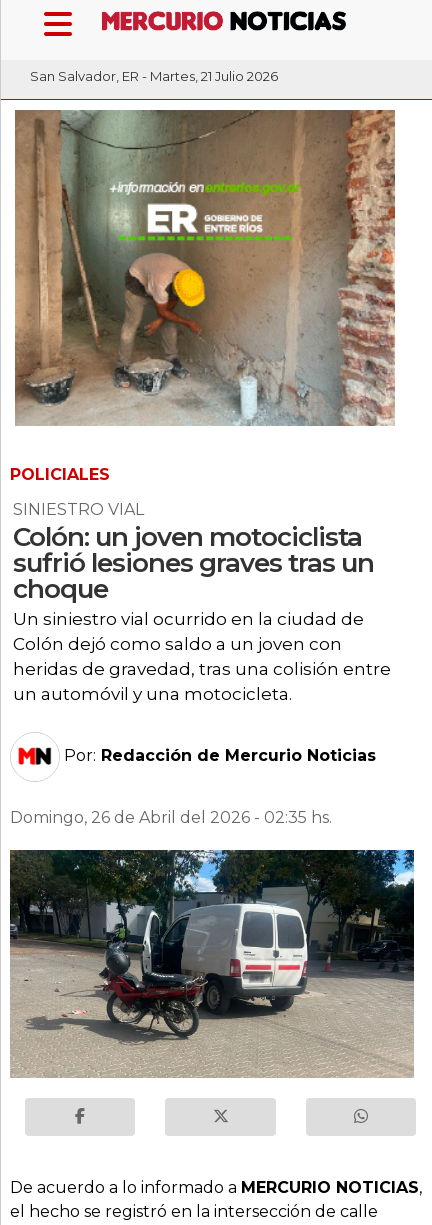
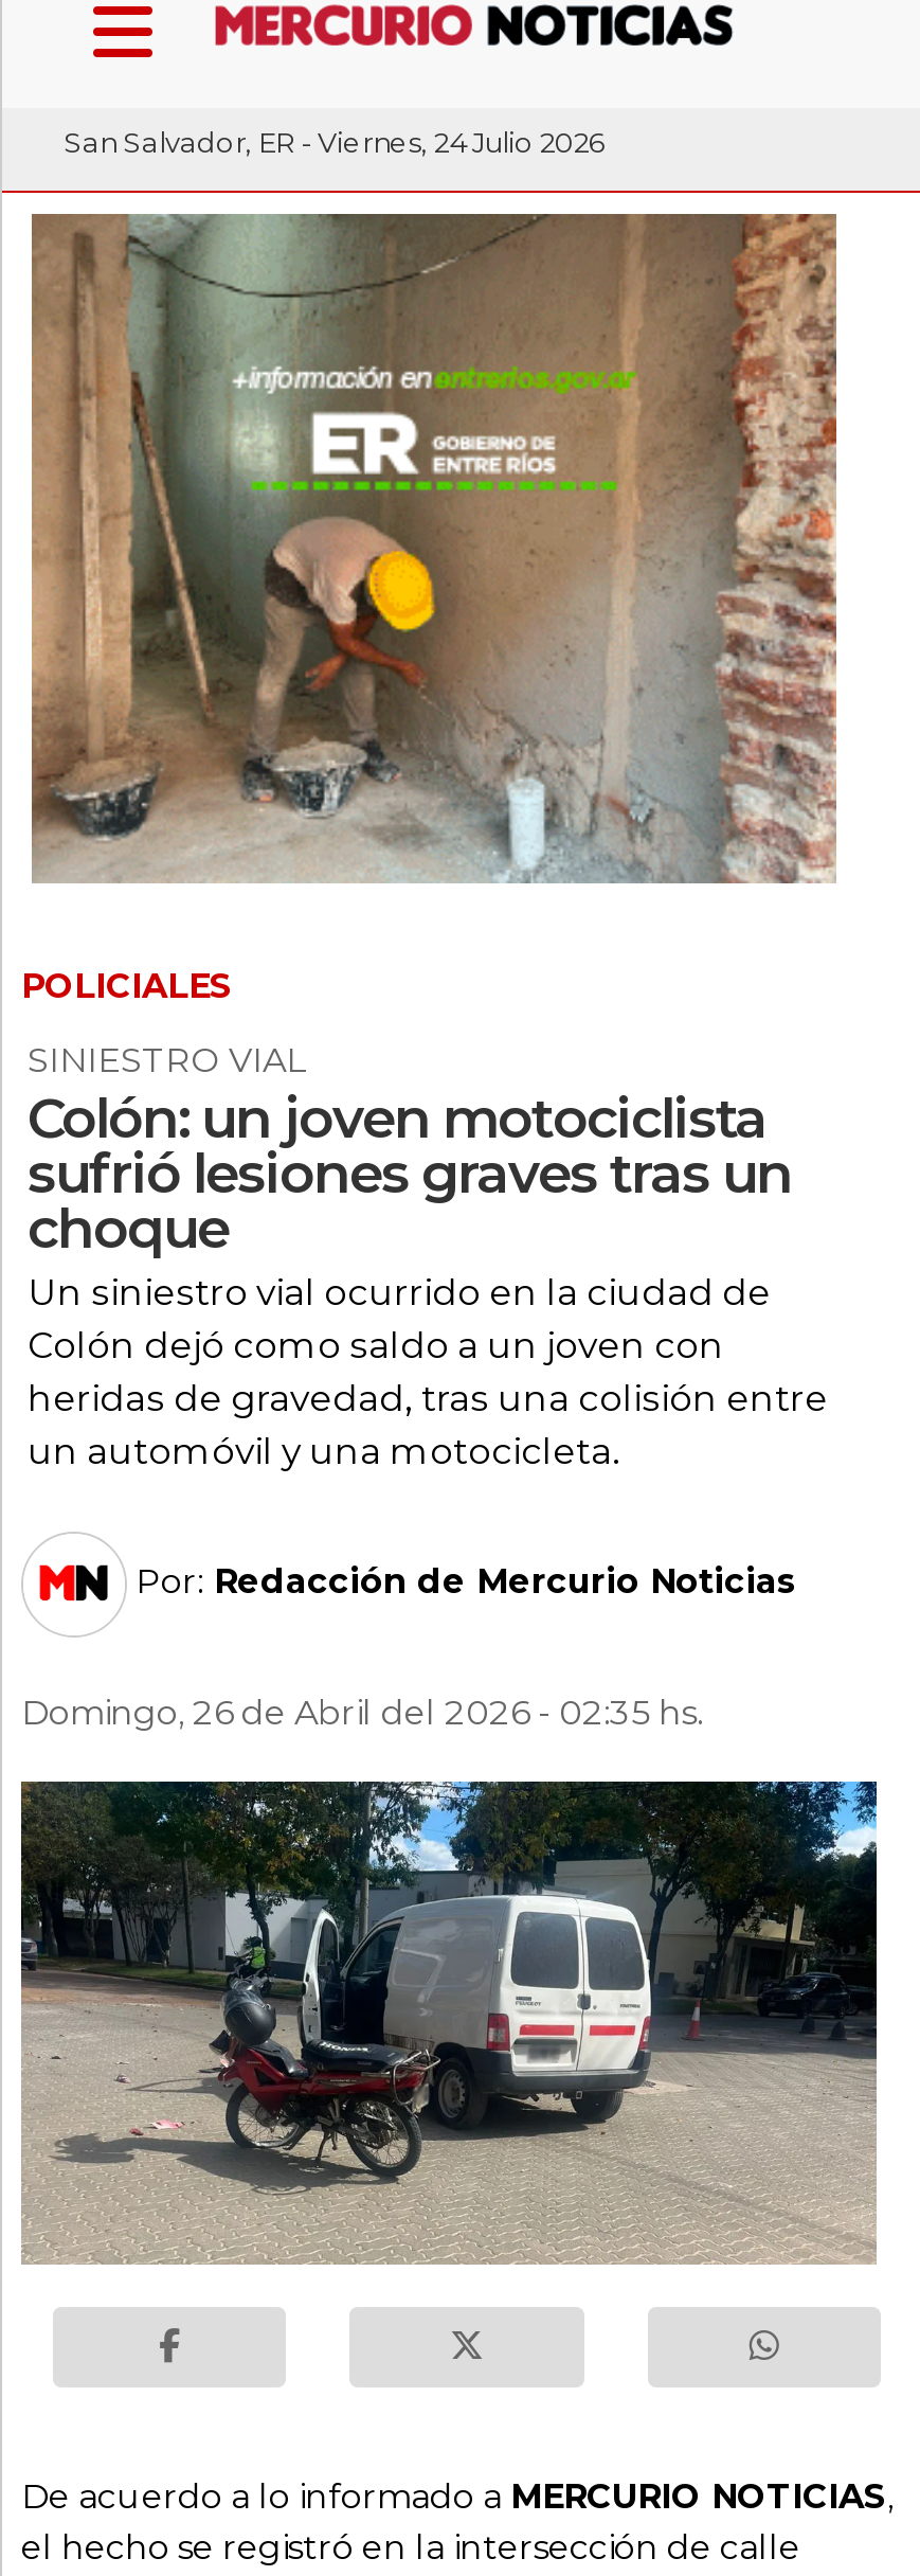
- San Salvador, ER - Martes, 21 Julio 2026
+ San Salvador, ER - Viernes, 24 Julio 2026
